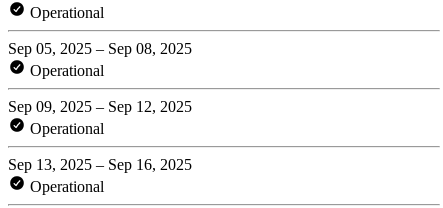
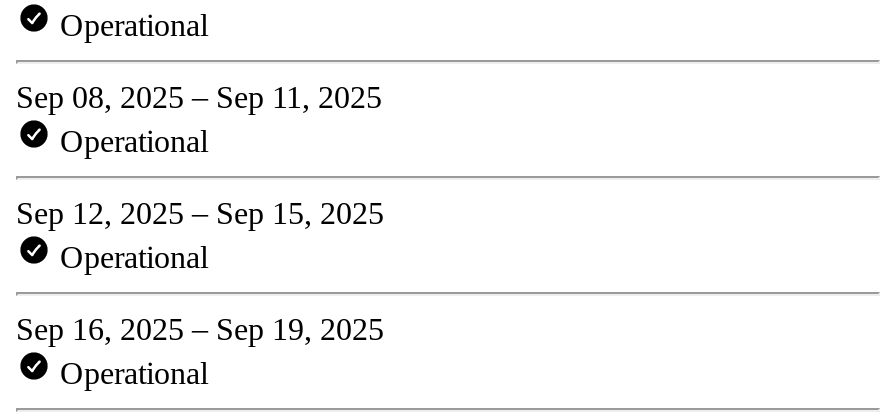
- Sep 05, 2025 – Sep 08, 2025
+ Sep 08, 2025 – Sep 11, 2025

- Sep 09, 2025 – Sep 12, 2025
+ Sep 12, 2025 – Sep 15, 2025

- Sep 13, 2025 – Sep 16, 2025
+ Sep 16, 2025 – Sep 19, 2025
